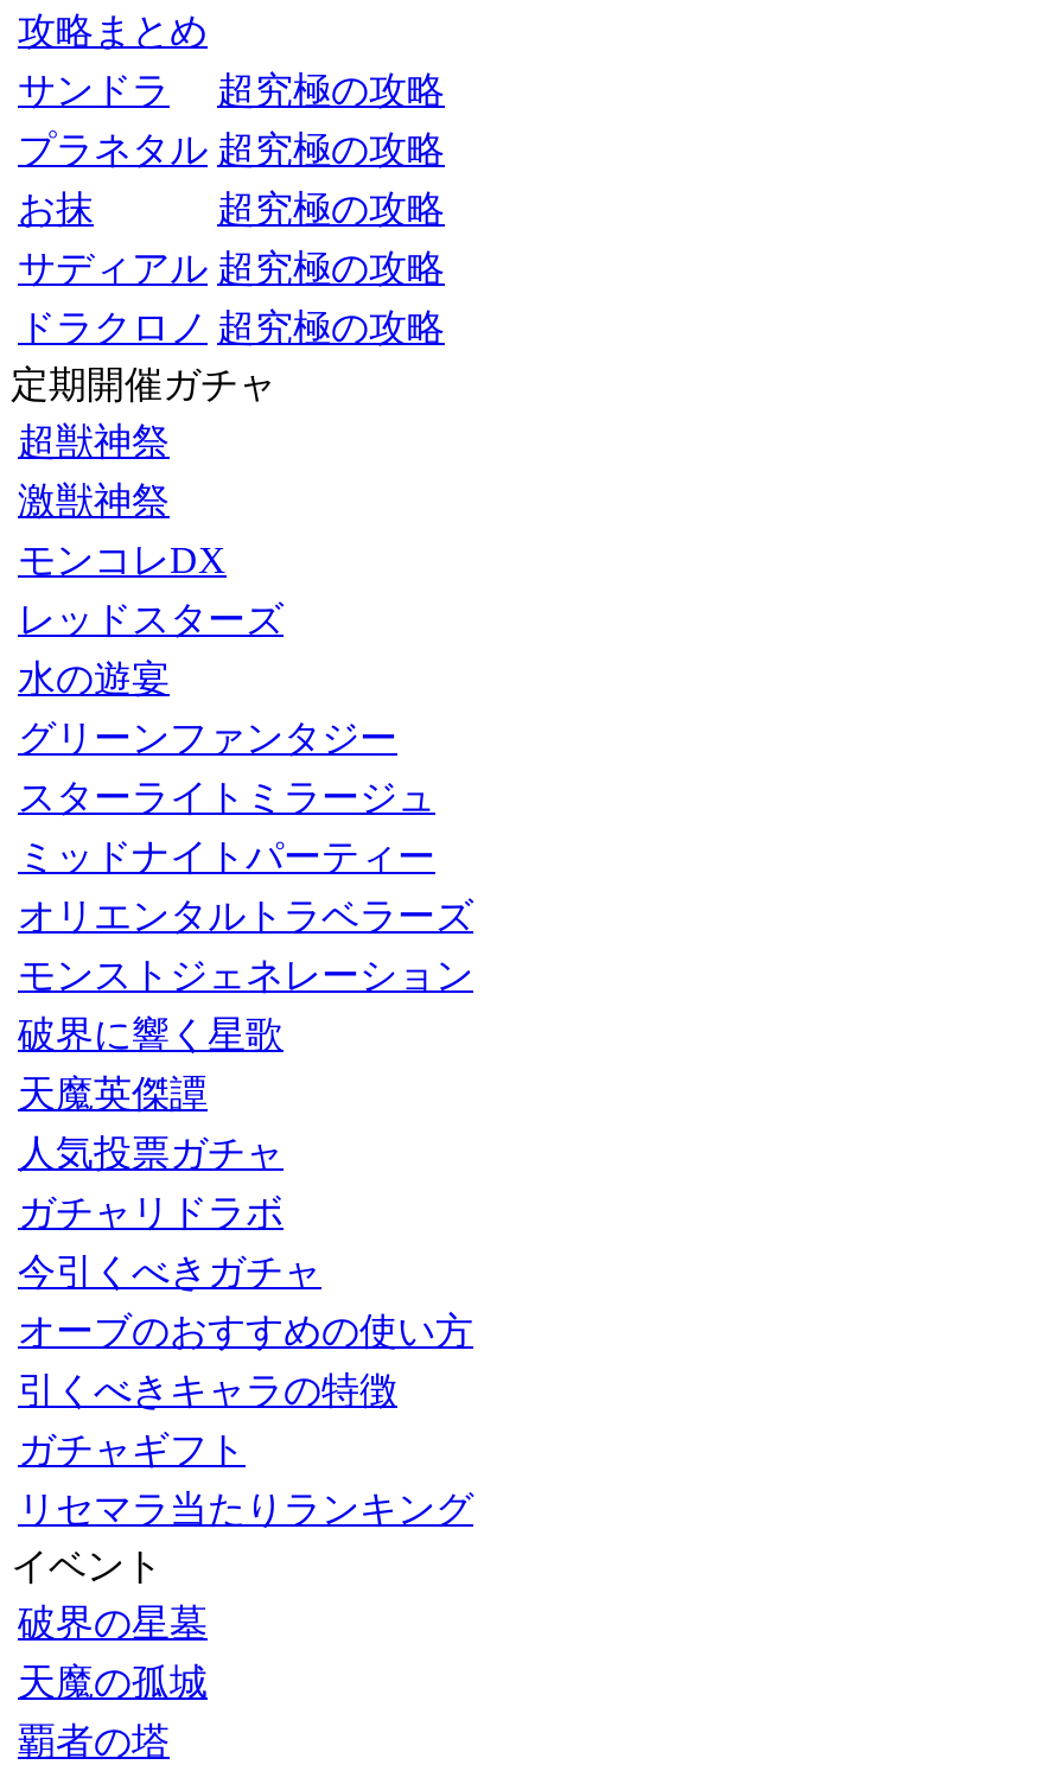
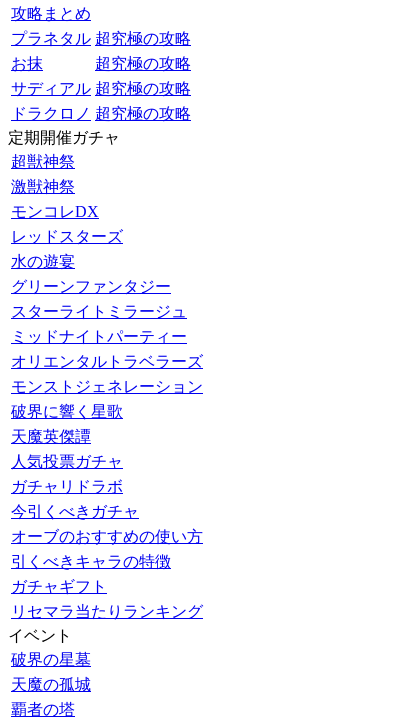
- サンドラ
- 超究極の攻略
